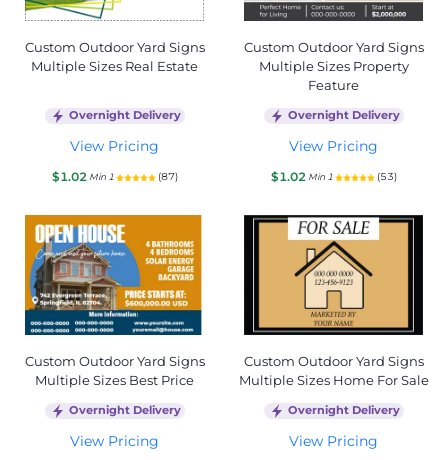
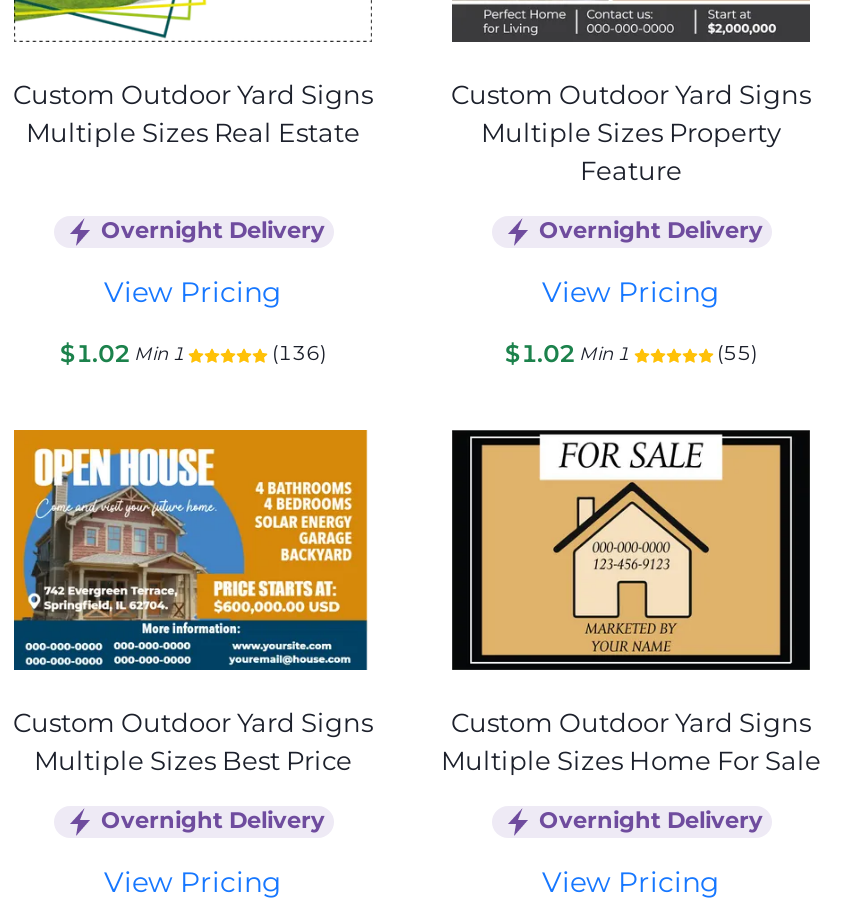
- (87)
+ (136)

- (53)
+ (55)
